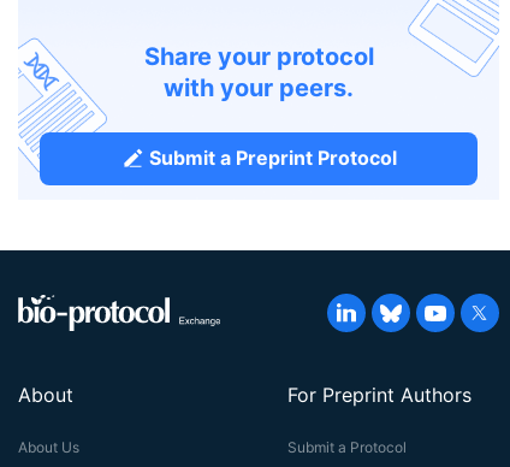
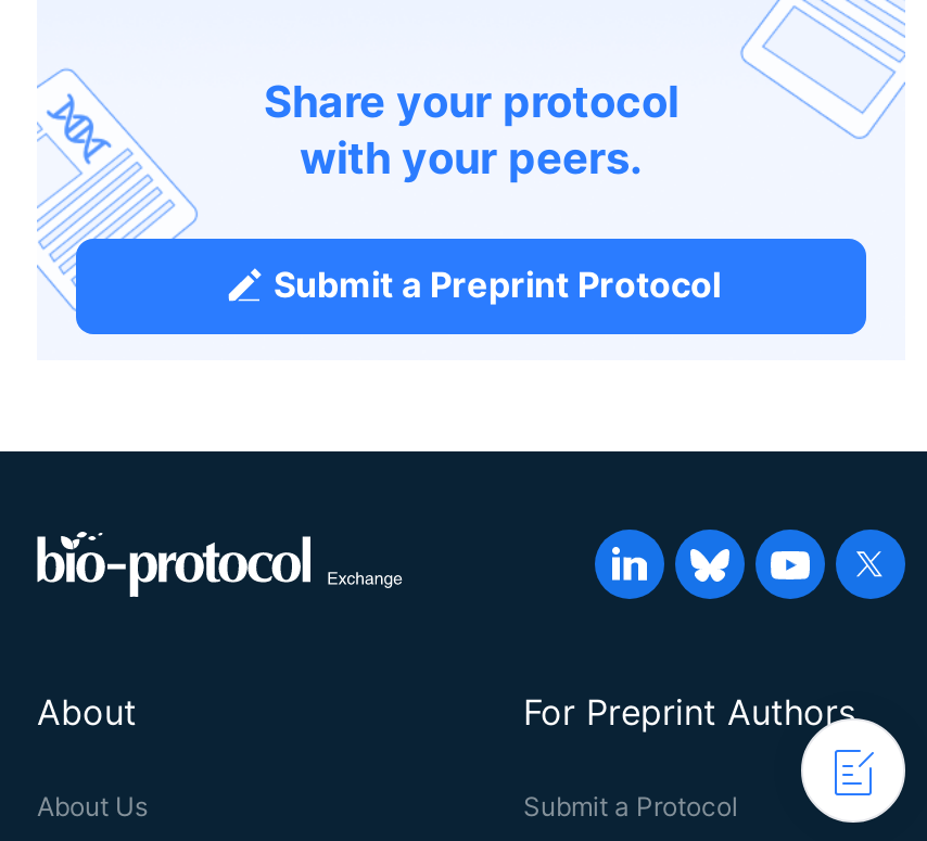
+ [image]
